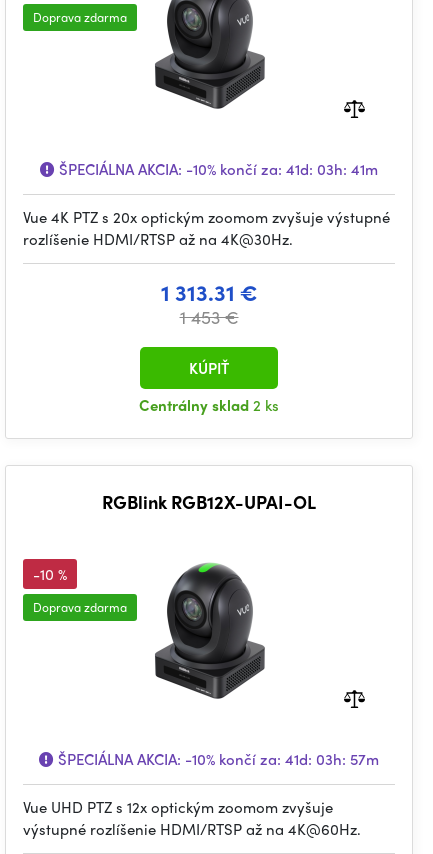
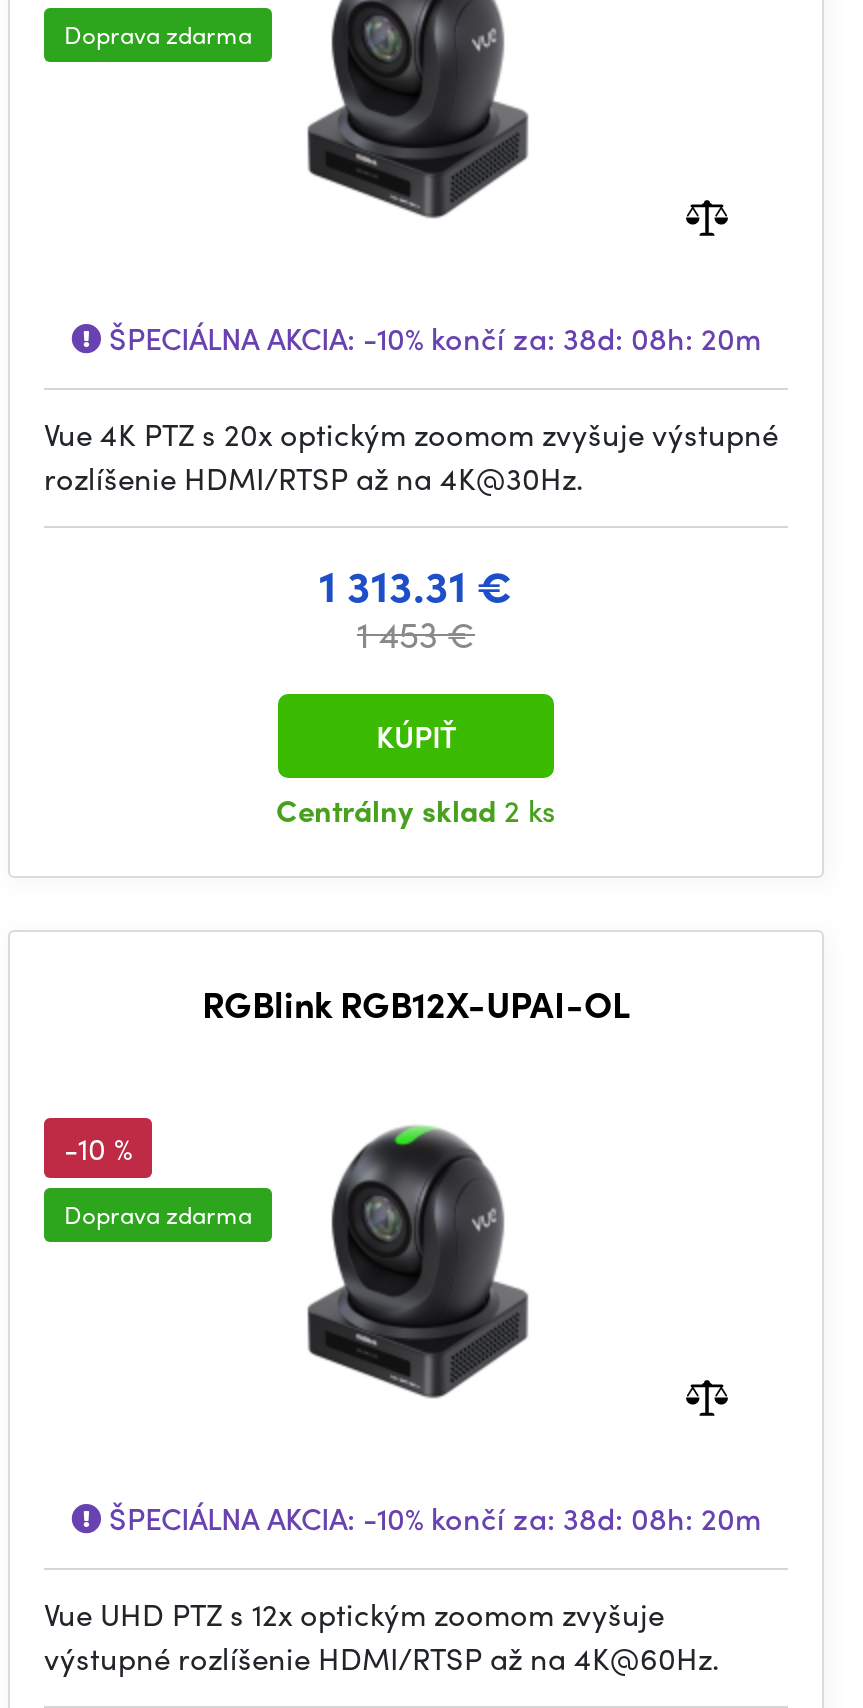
- ŠPECIÁLNA AKCIA: -10% končí za: 41d: 03h: 41m
+ ŠPECIÁLNA AKCIA: -10% končí za: 38d: 08h: 20m

- ŠPECIÁLNA AKCIA: -10% končí za: 41d: 03h: 57m
+ ŠPECIÁLNA AKCIA: -10% končí za: 38d: 08h: 20m
